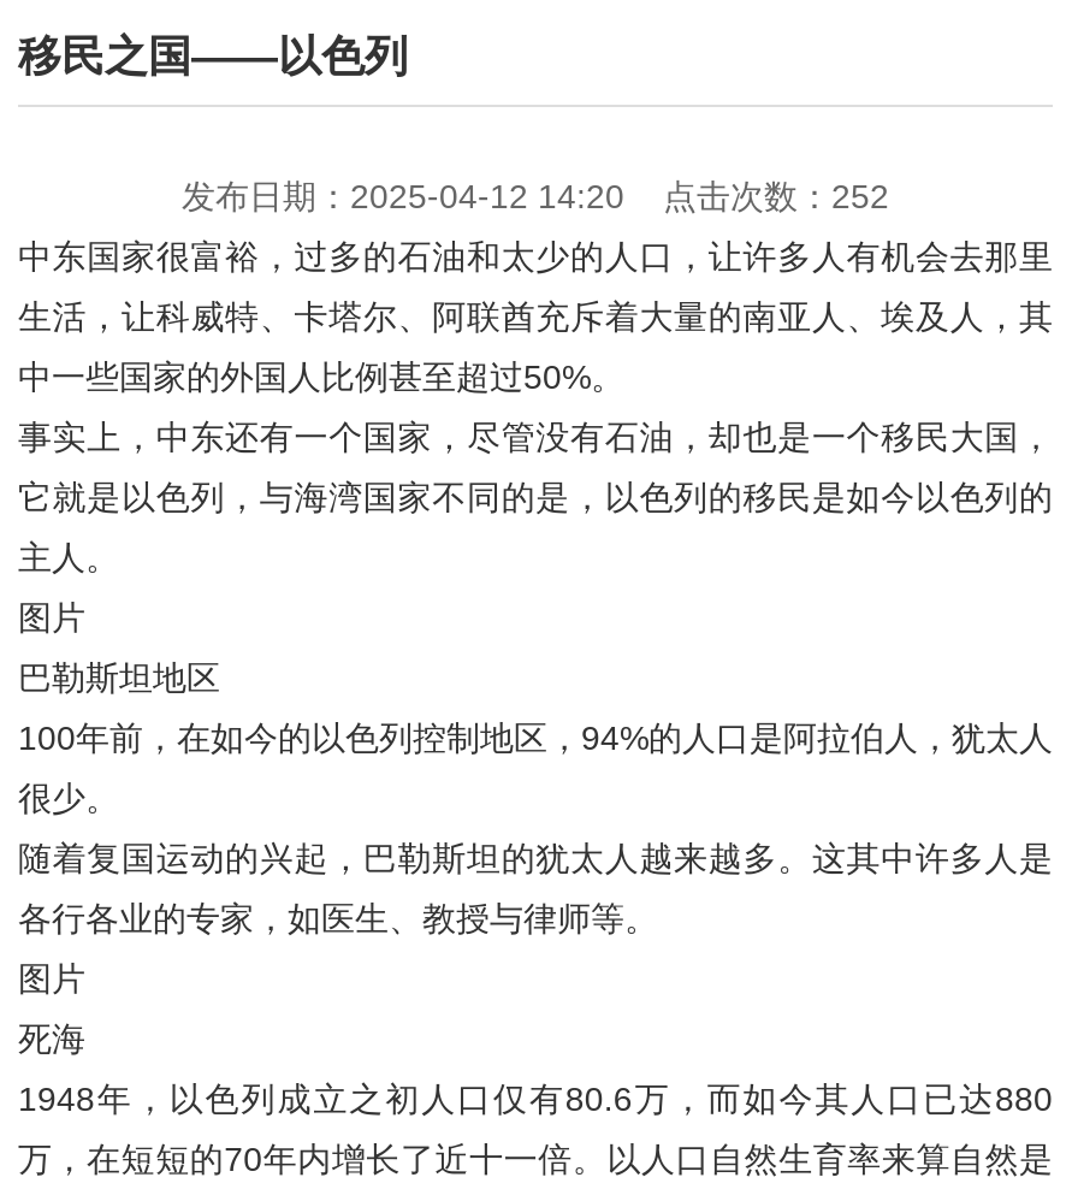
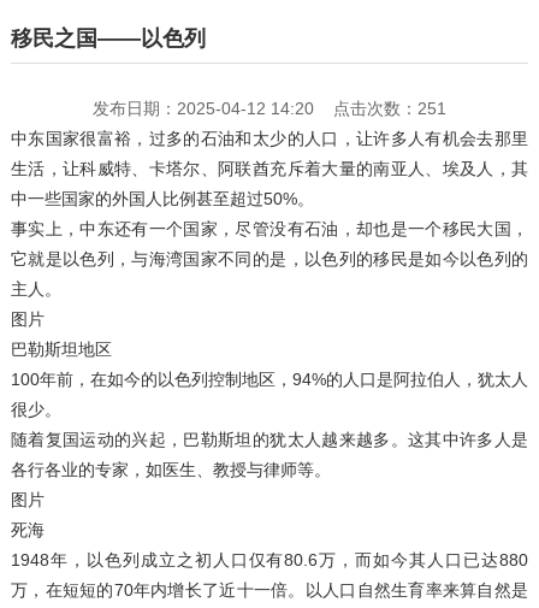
- 发布日期：2025-04-12 14:20 点击次数：252
+ 发布日期：2025-04-12 14:20 点击次数：251
